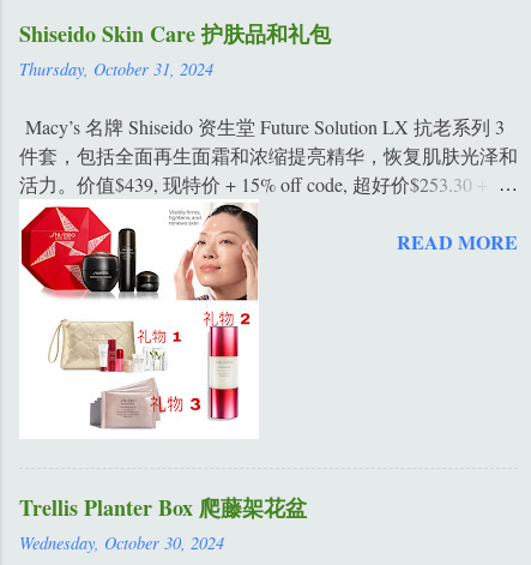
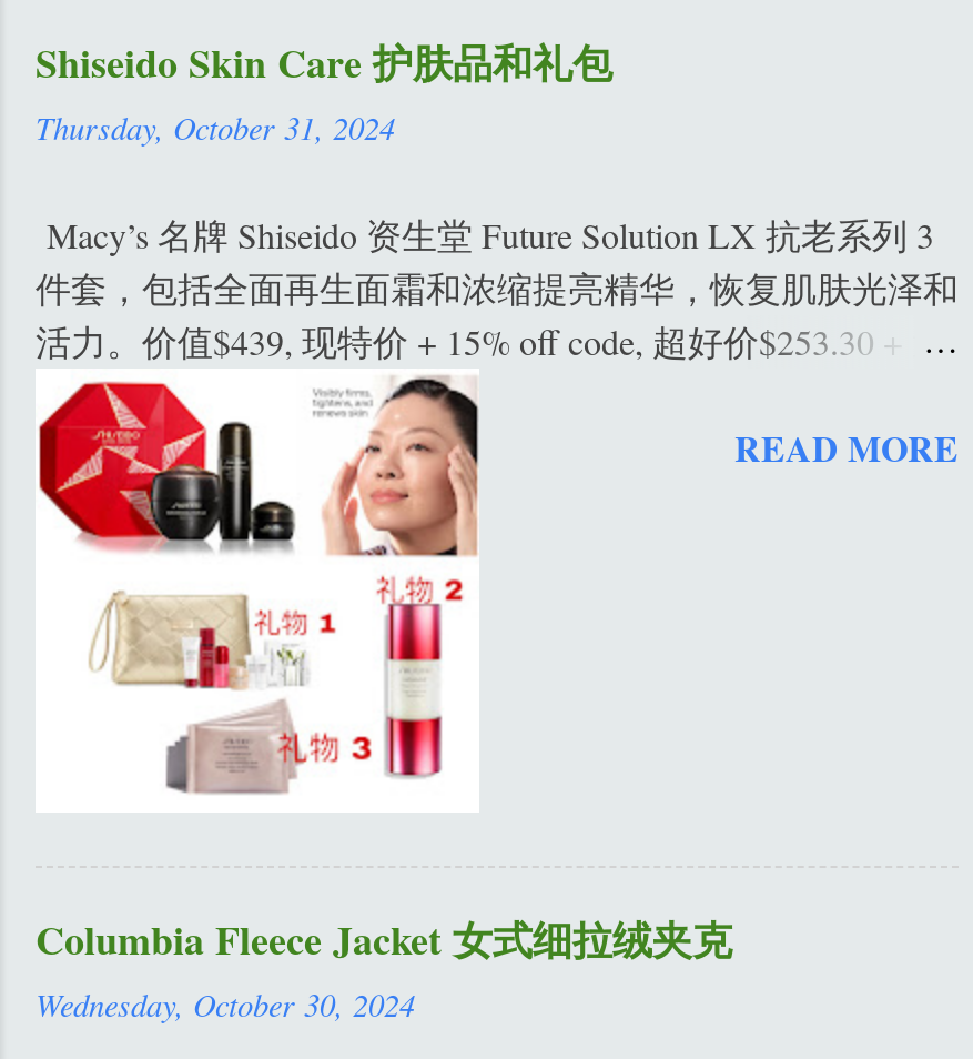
- Trellis Planter Box 爬藤架花盆
+ Columbia Fleece Jacket 女式细拉绒夹克
